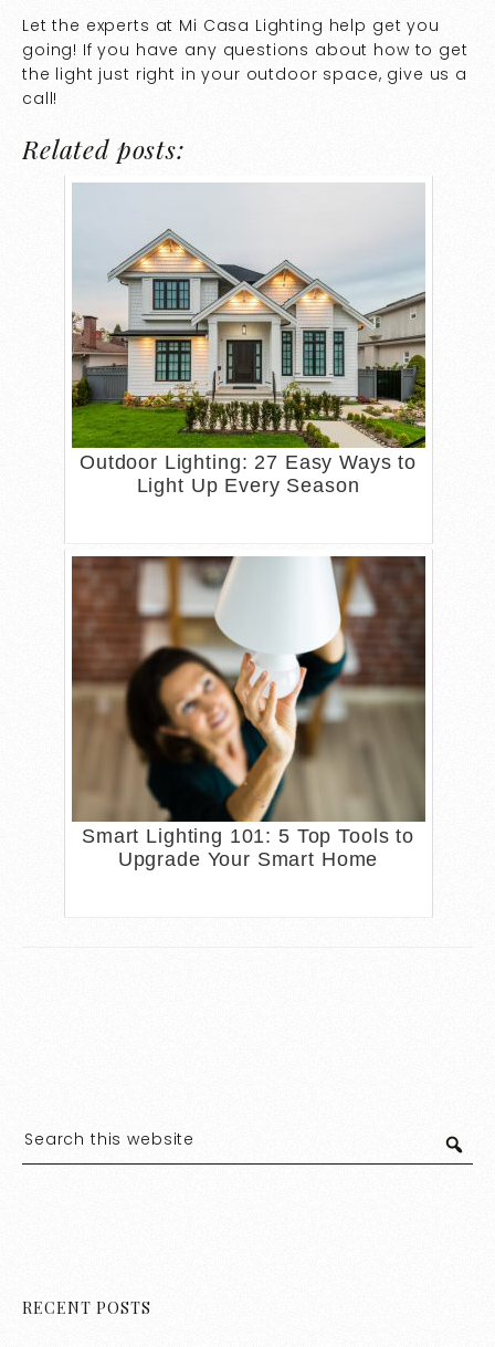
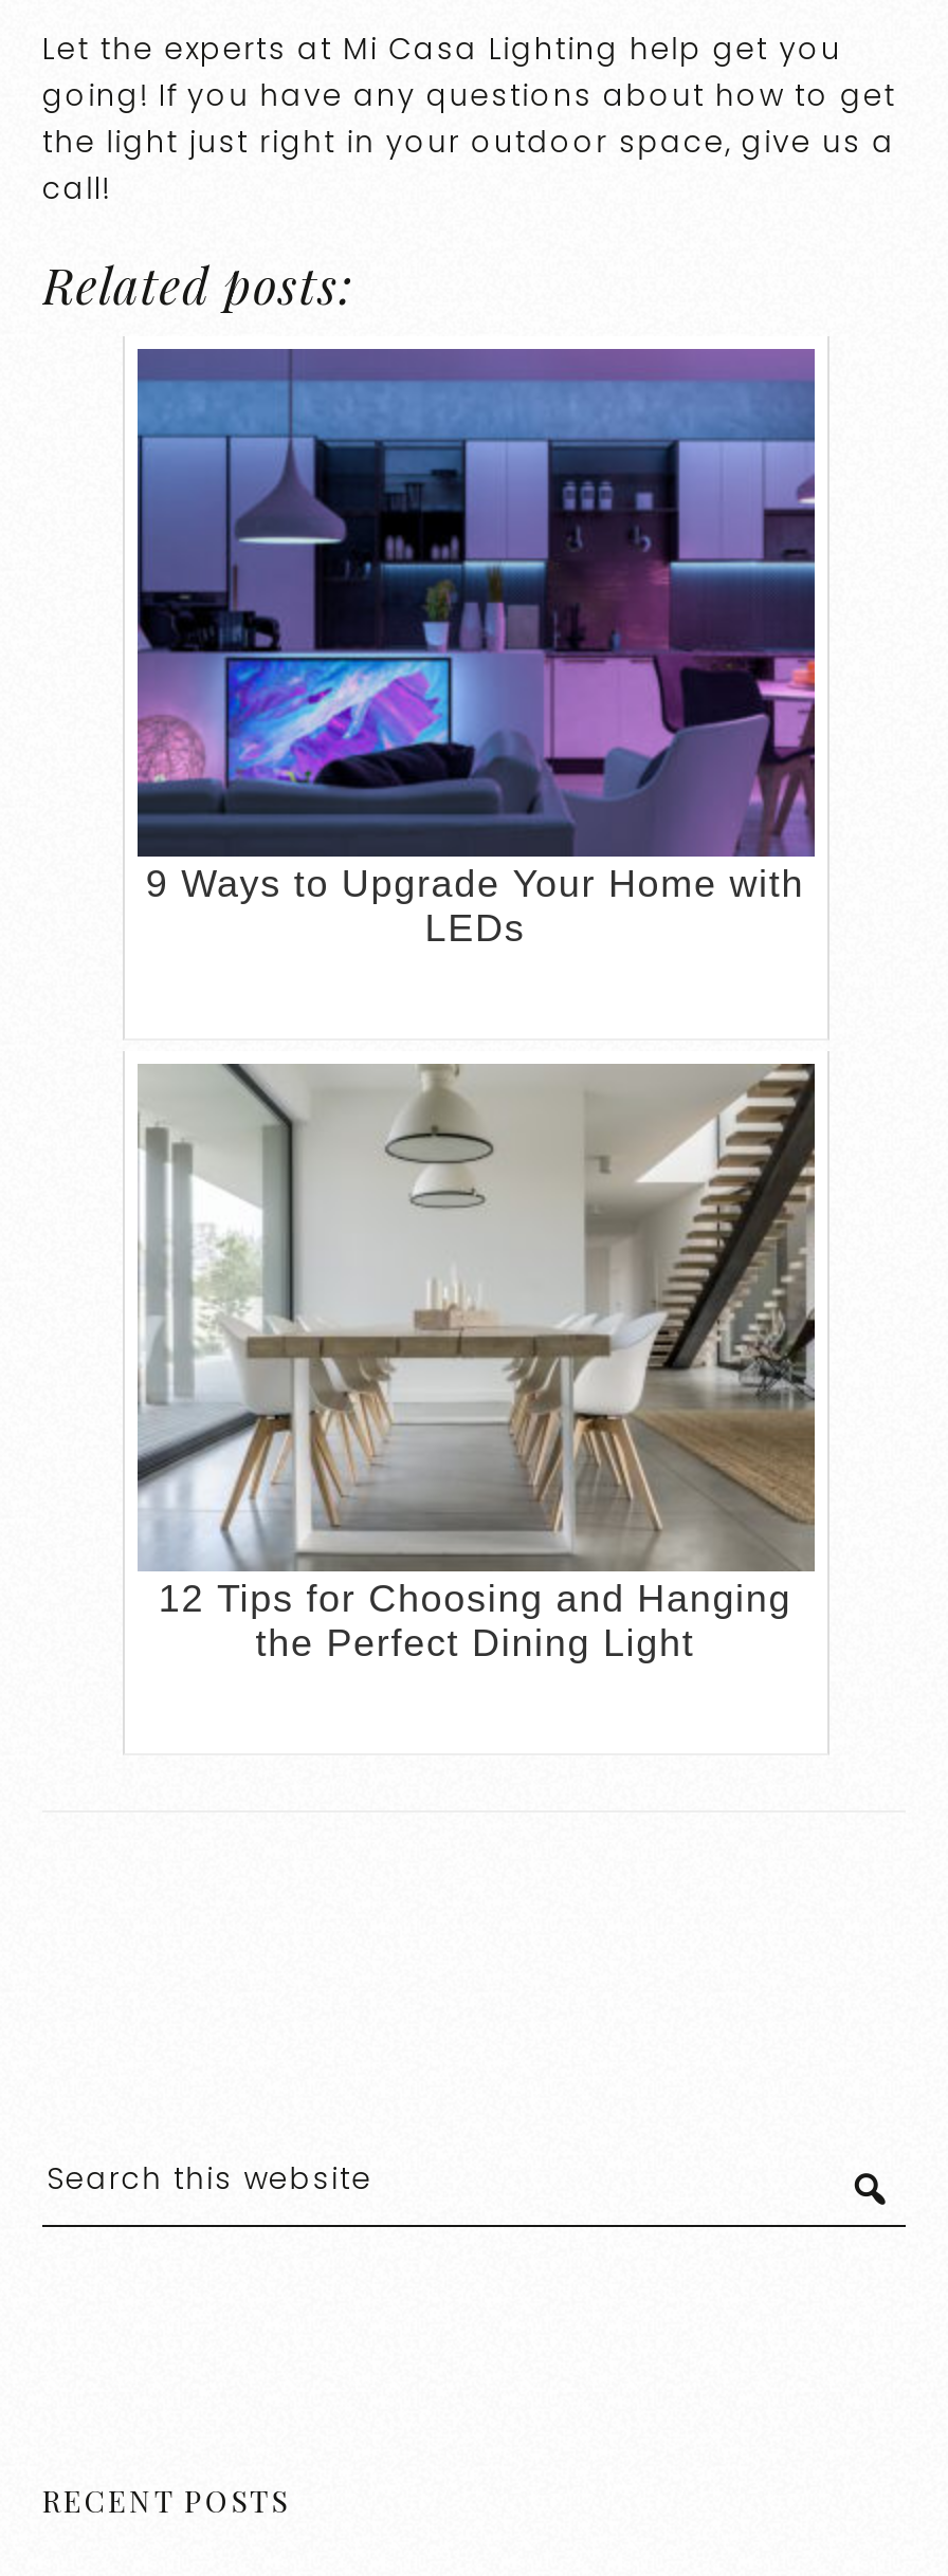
- [image]
- Outdoor Lighting: 27 Easy Ways to
- Light Up Every Season
+ [image]
+ 9 Ways to Upgrade Your Home with
+ LEDs

- [image]
- Smart Lighting 101: 5 Top Tools to
- Upgrade Your Smart Home
+ [image]
+ 12 Tips for Choosing and Hanging
+ the Perfect Dining Light
